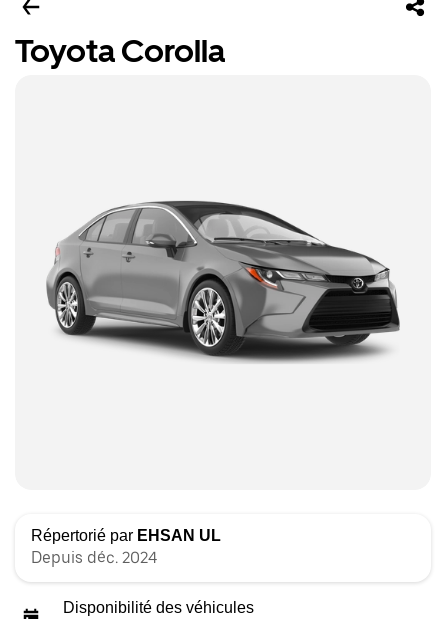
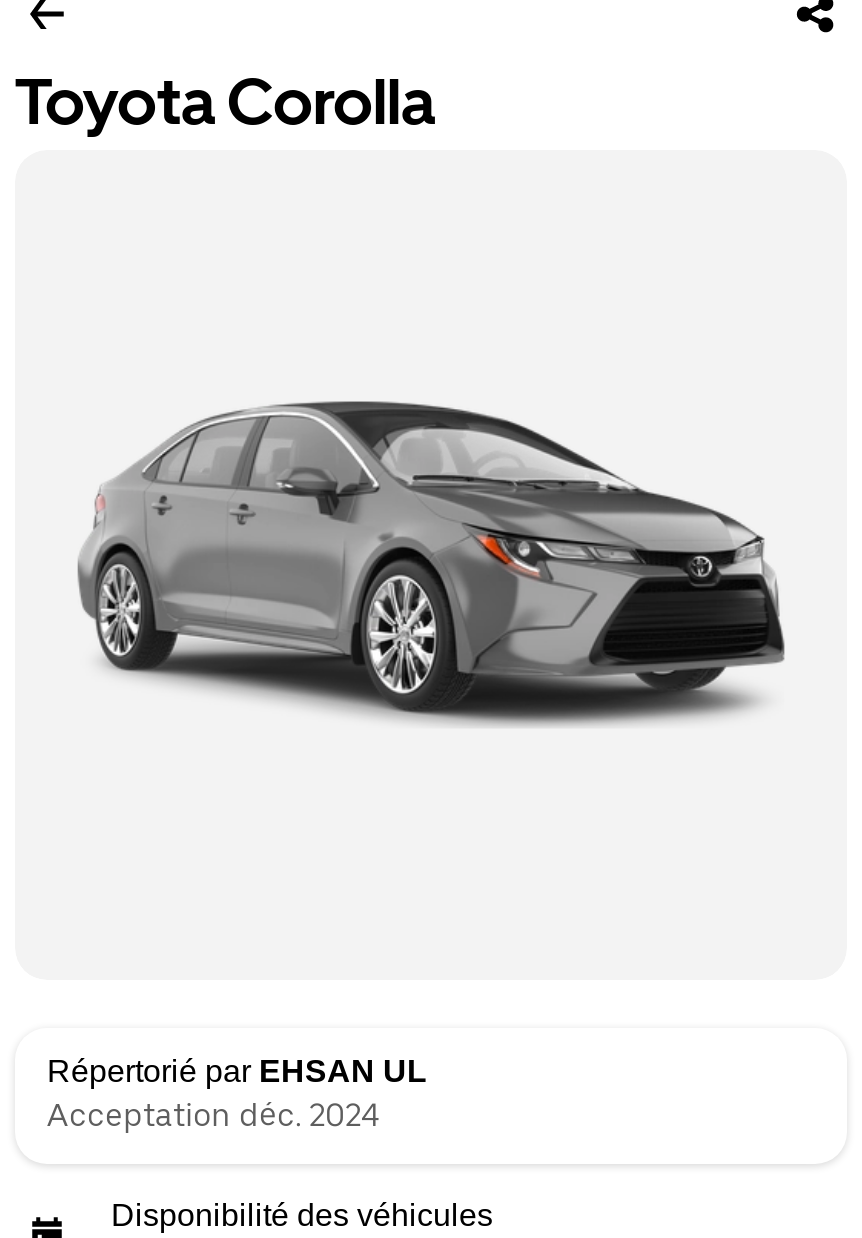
- Depuis déc. 2024
+ Acceptation déc. 2024
